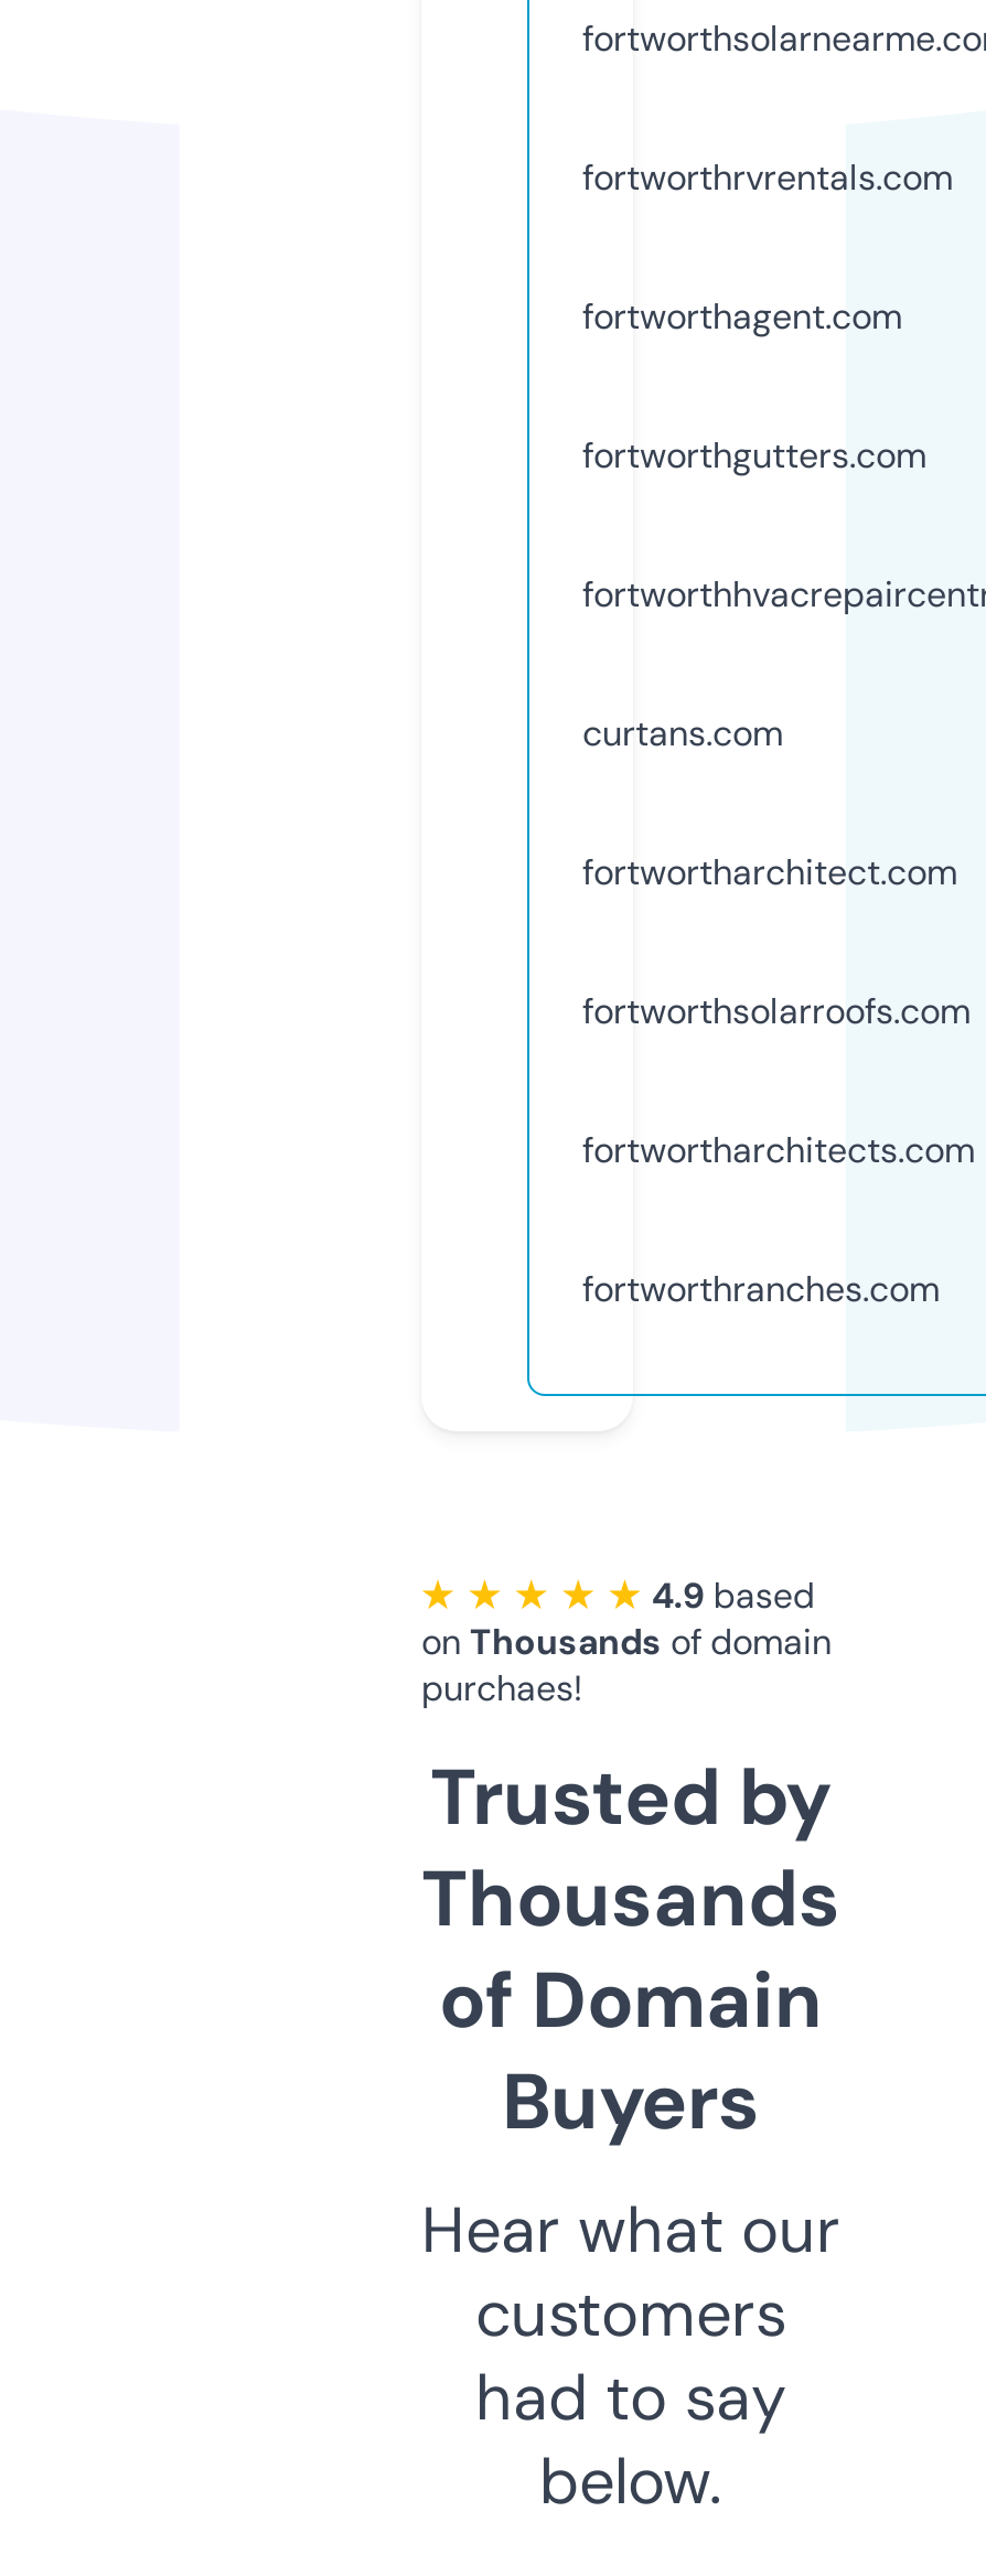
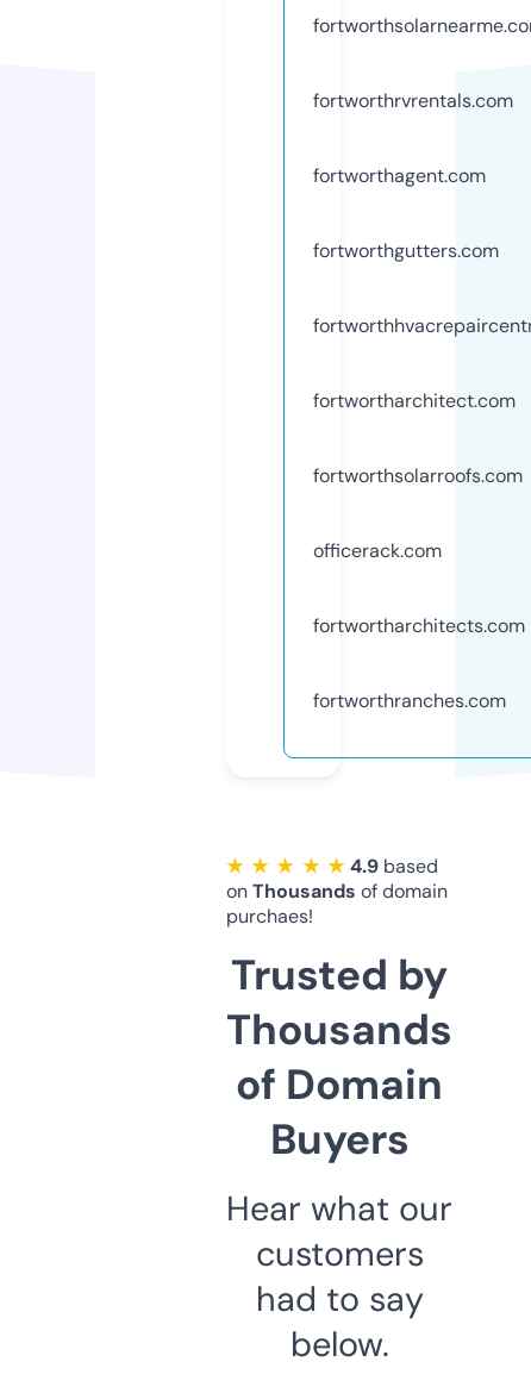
- curtans.com

moved up: fortwortharchitect.com | fortworthsolarroofs.com

+ officerack.com
